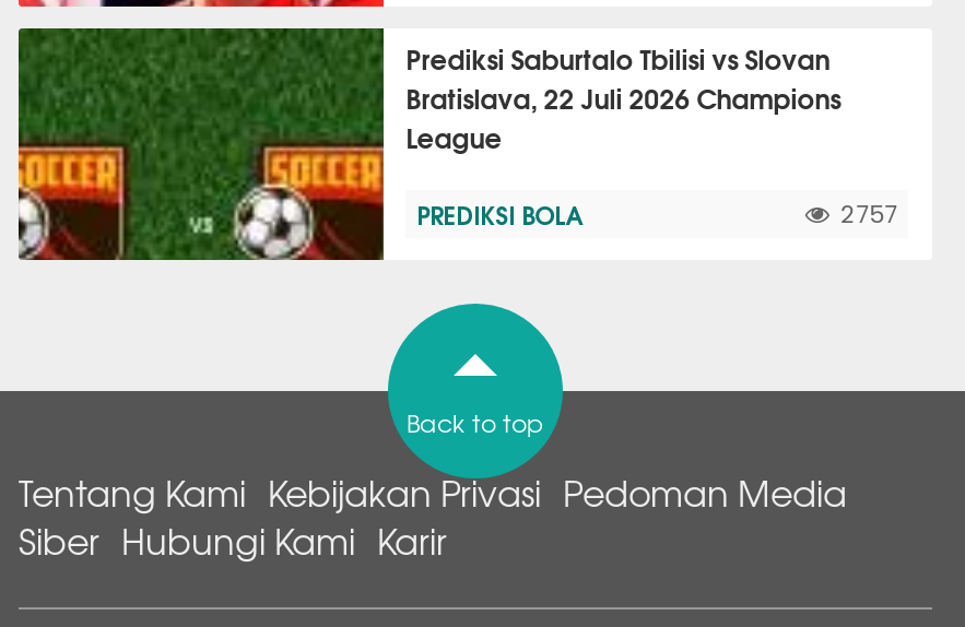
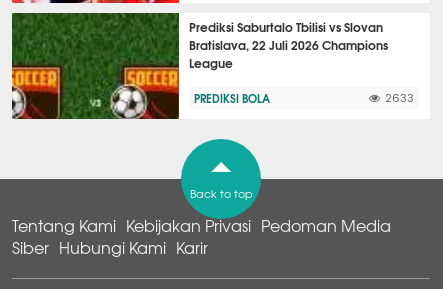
- 2757
+ 2633
